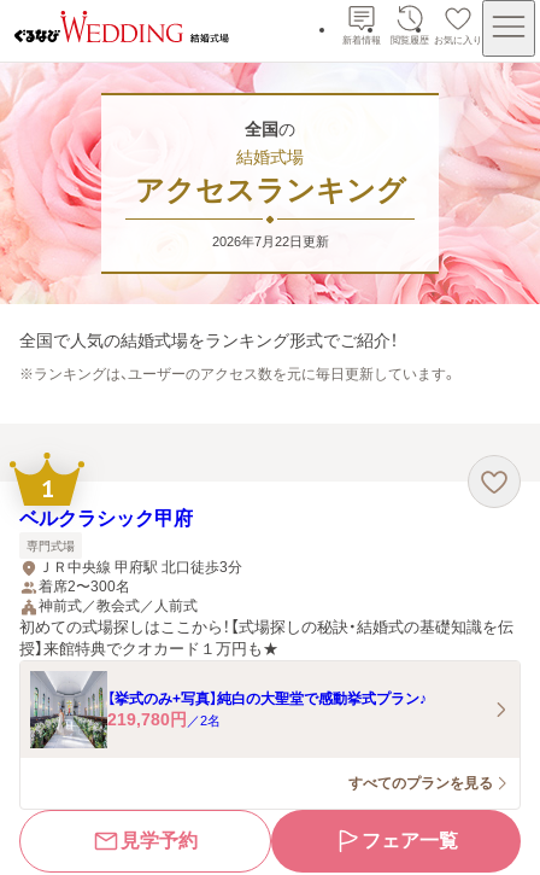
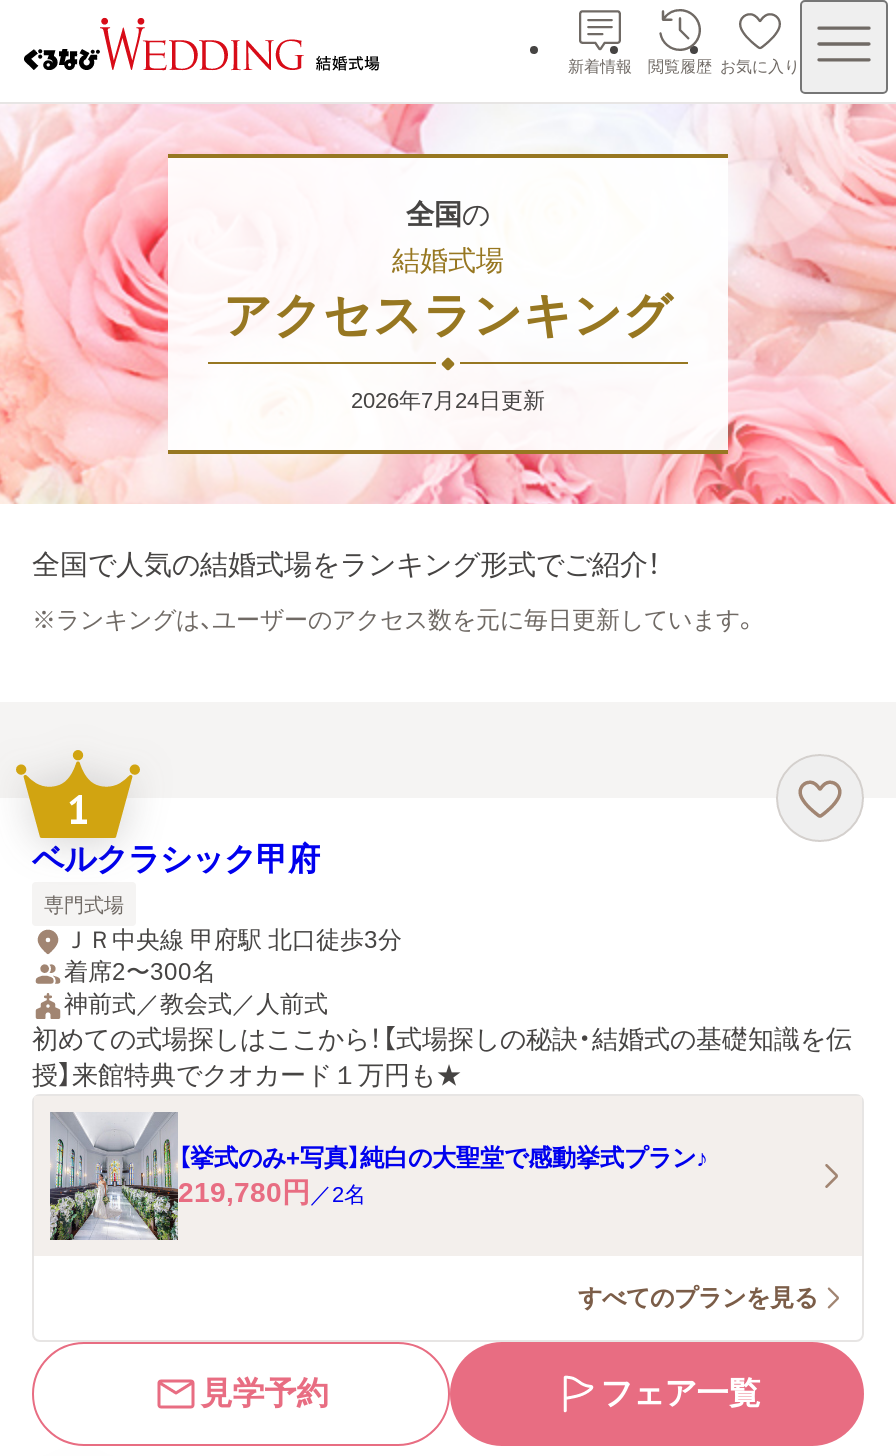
- 2026年7月22日更新
+ 2026年7月24日更新
